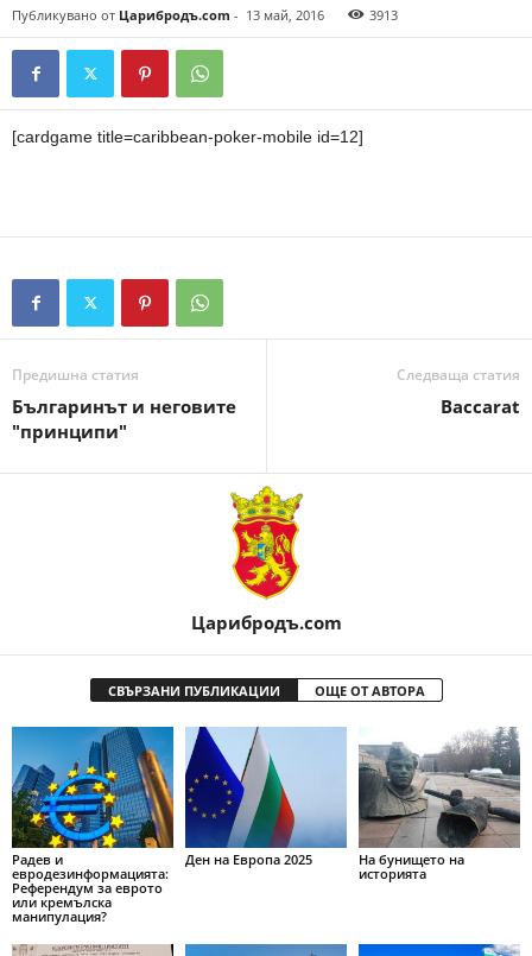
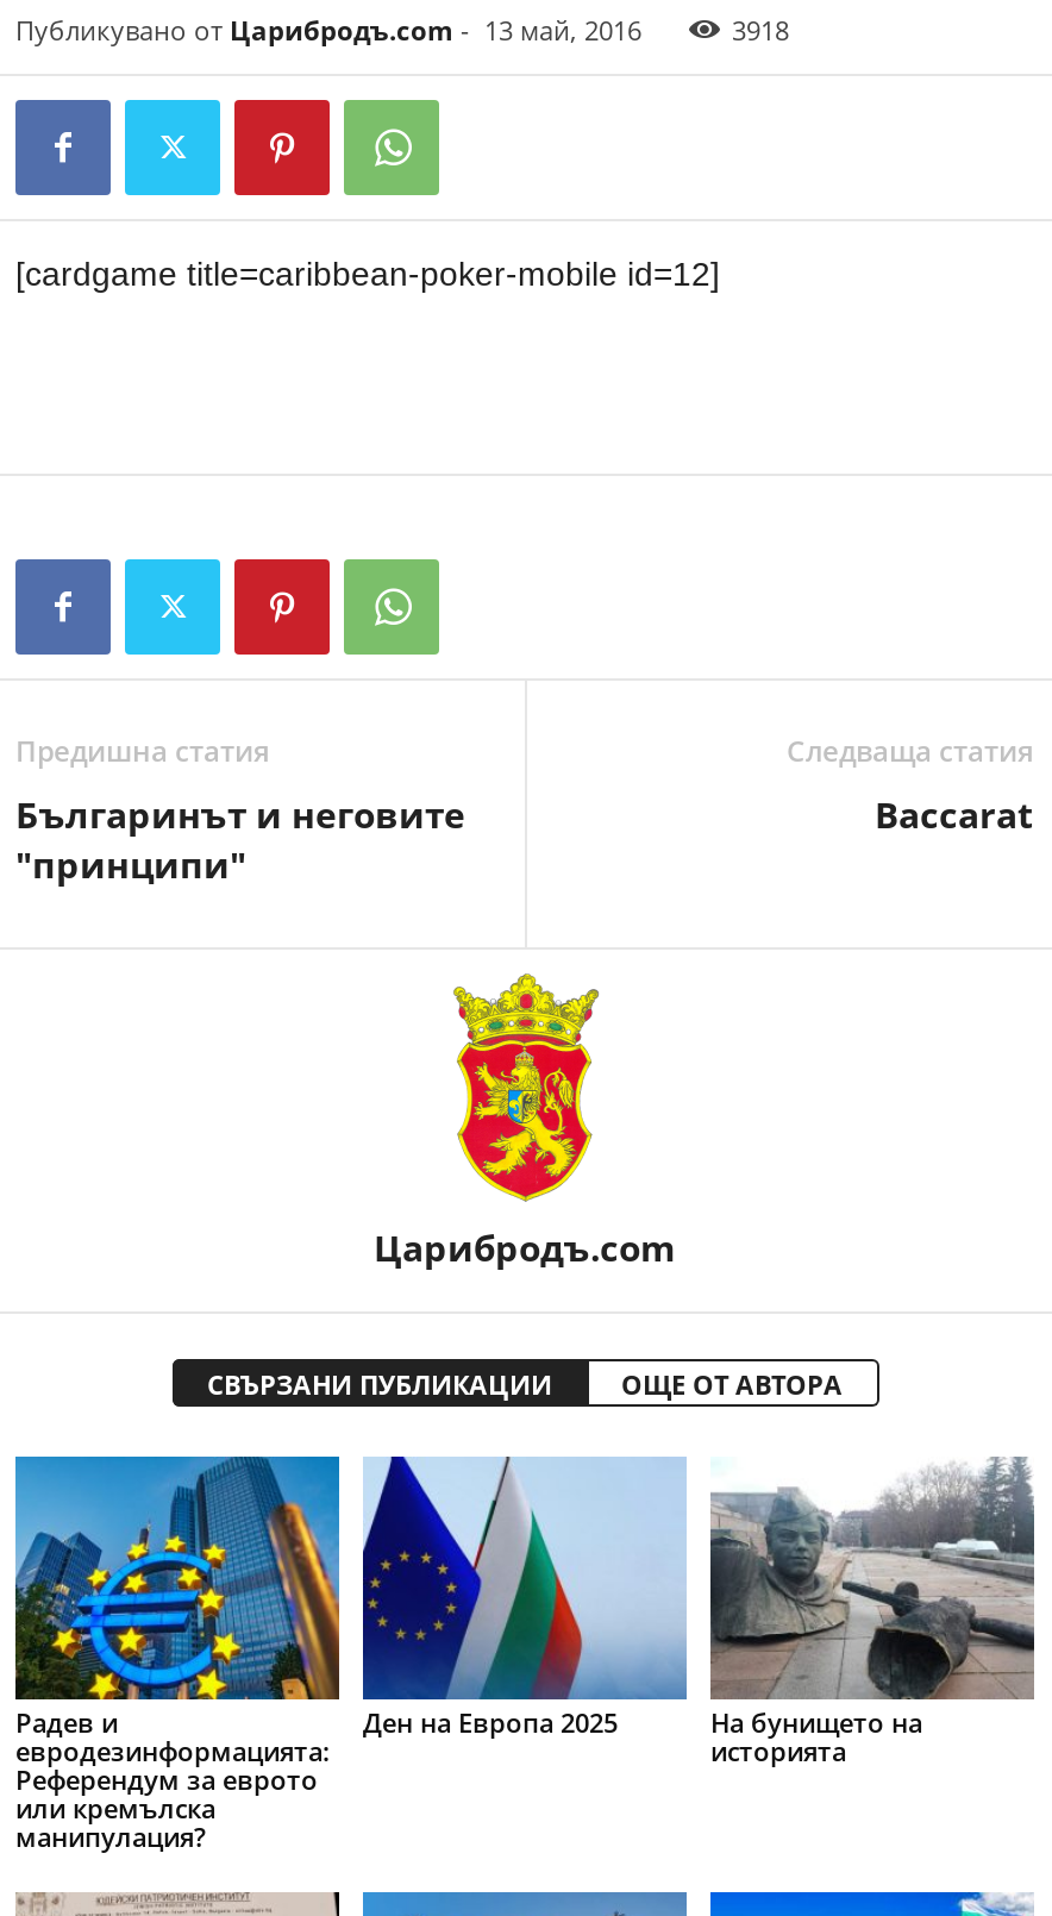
- 3913
+ 3918
